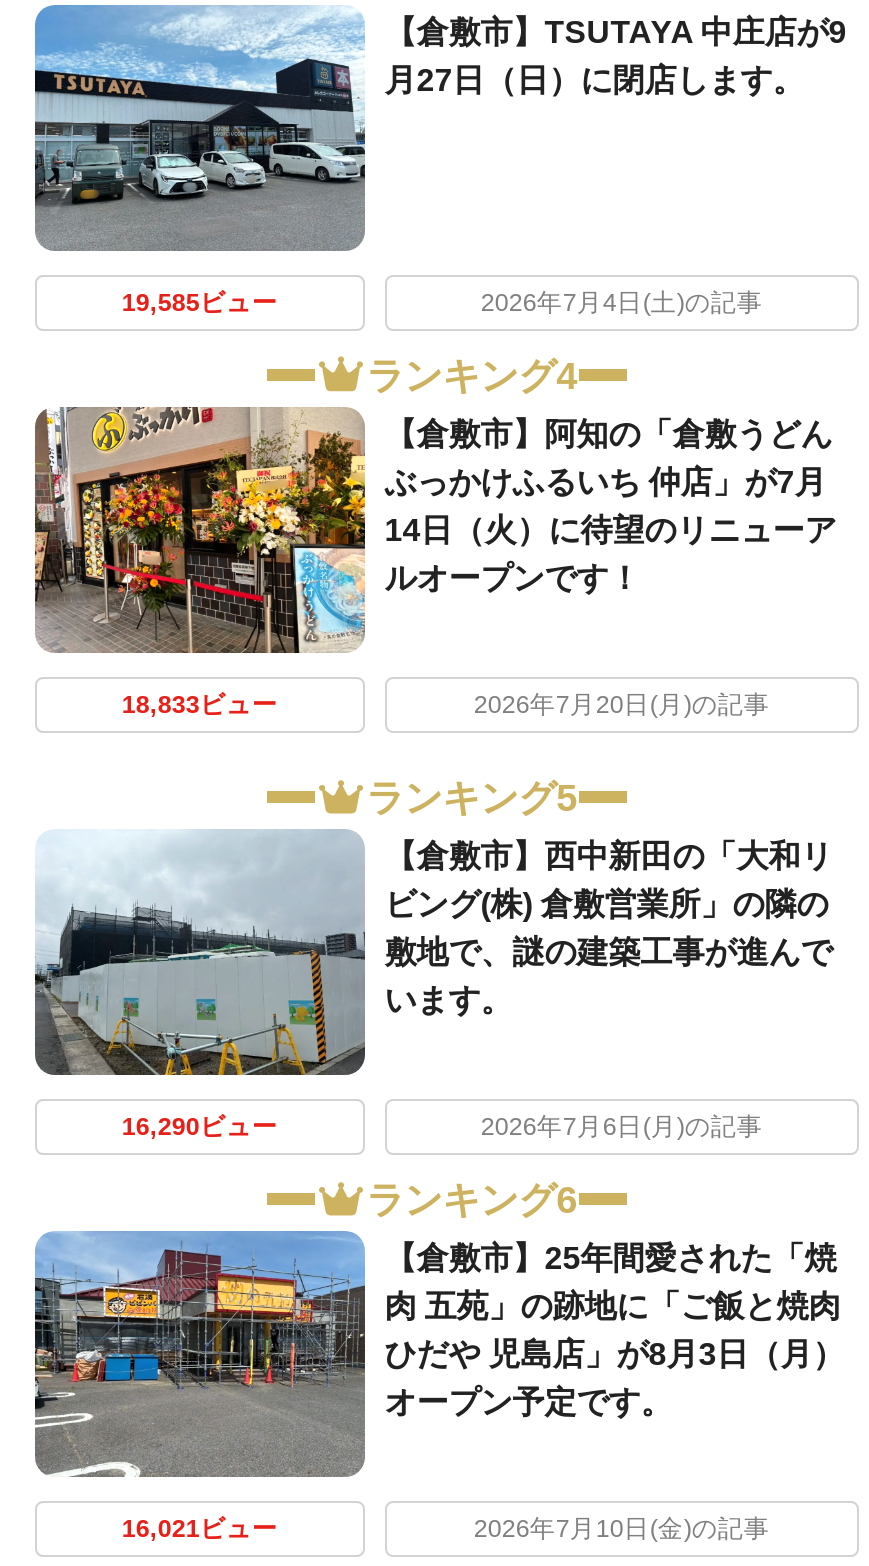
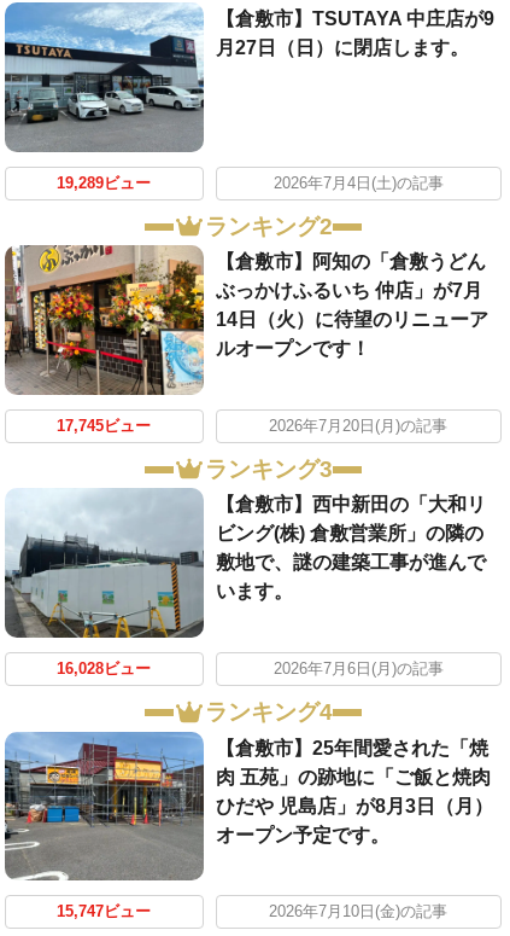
- 19,585ビュー
+ 19,289ビュー

- ランキング4
+ ランキング2

- 18,833ビュー
+ 17,745ビュー

- ランキング5
+ ランキング3

- 16,290ビュー
+ 16,028ビュー

- ランキング6
+ ランキング4

- 16,021ビュー
+ 15,747ビュー
